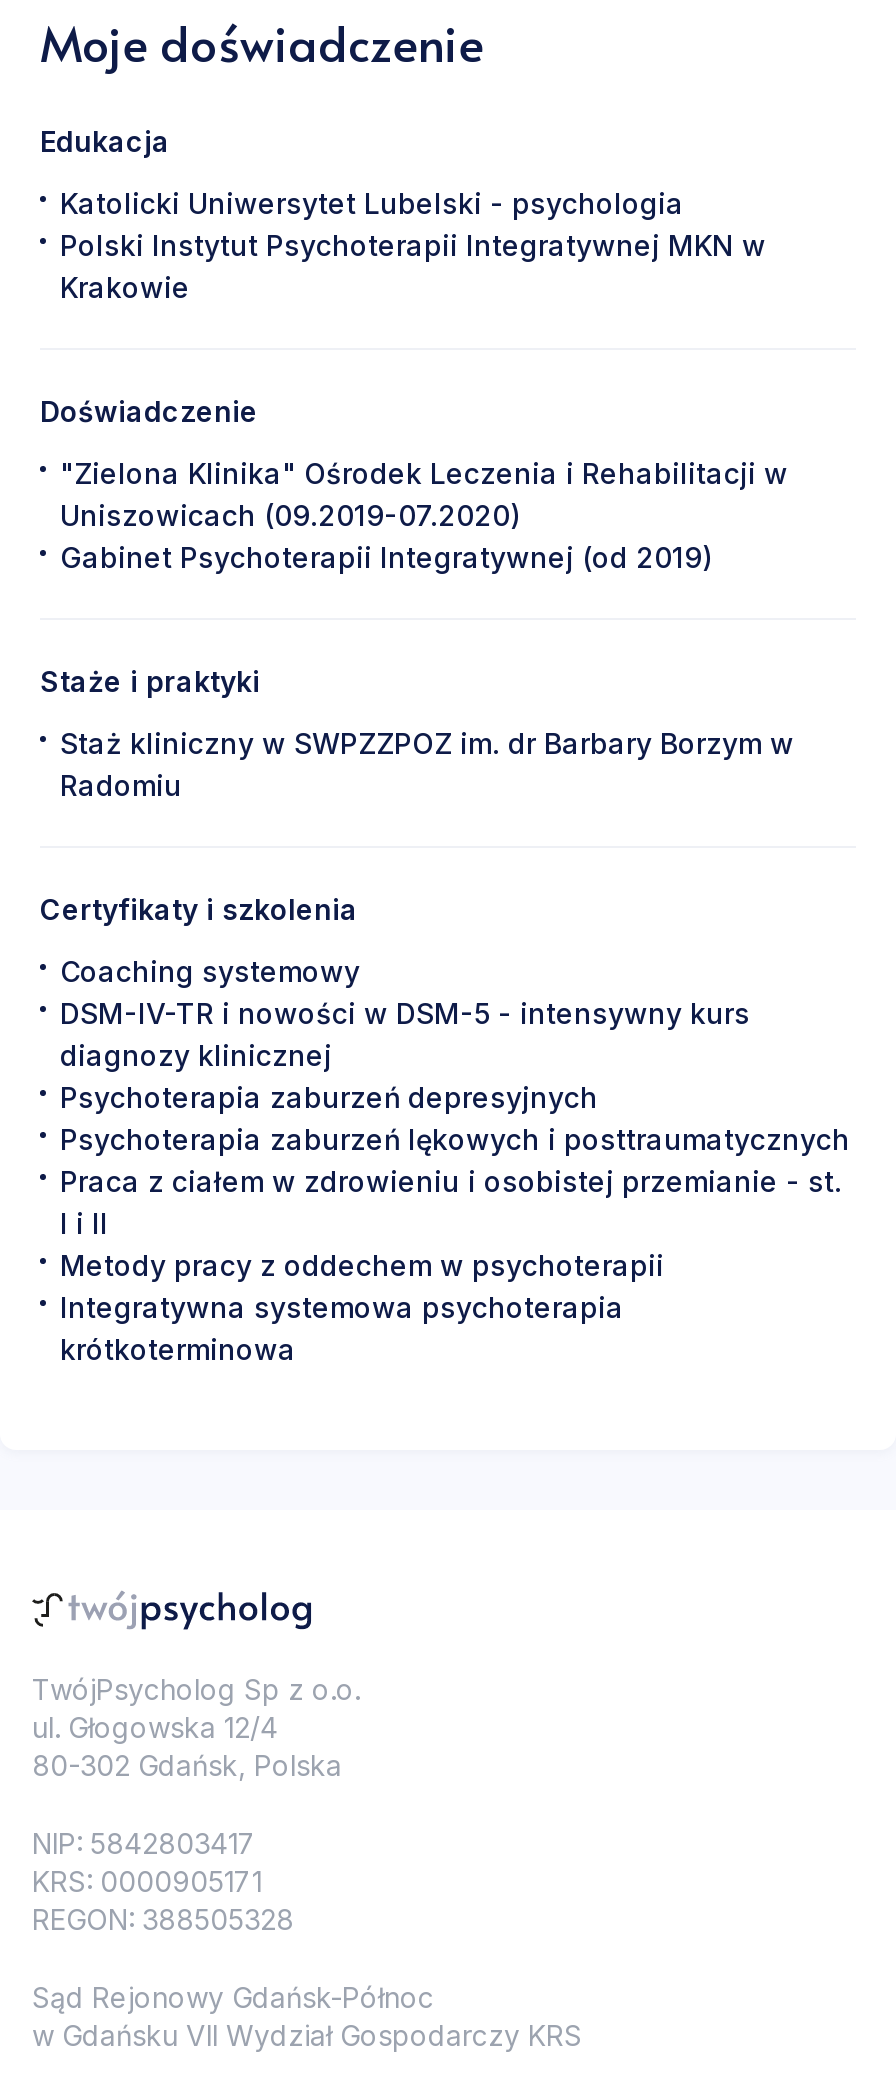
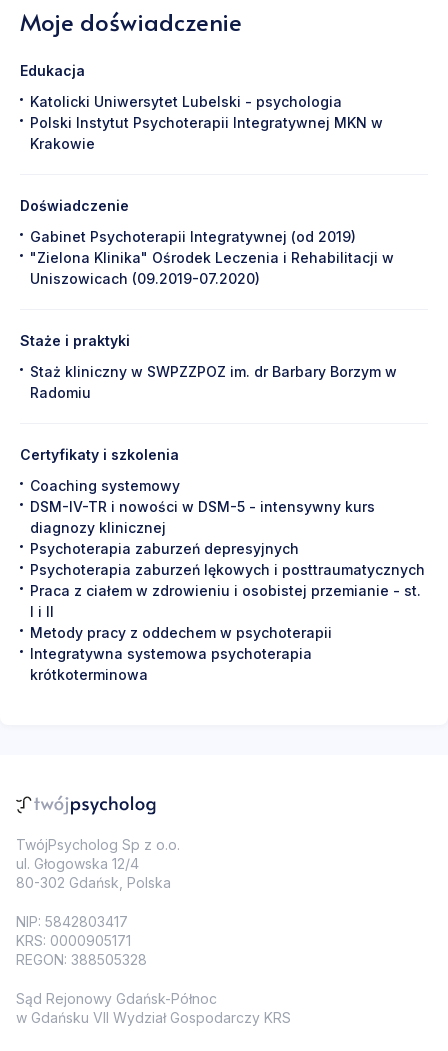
moved down: "Zielona Klinika" Ośrodek Leczenia i Rehabilitacji w | Uniszowicach (09.2019-07.2020)

moved up: Gabinet Psychoterapii Integratywnej (od 2019)
